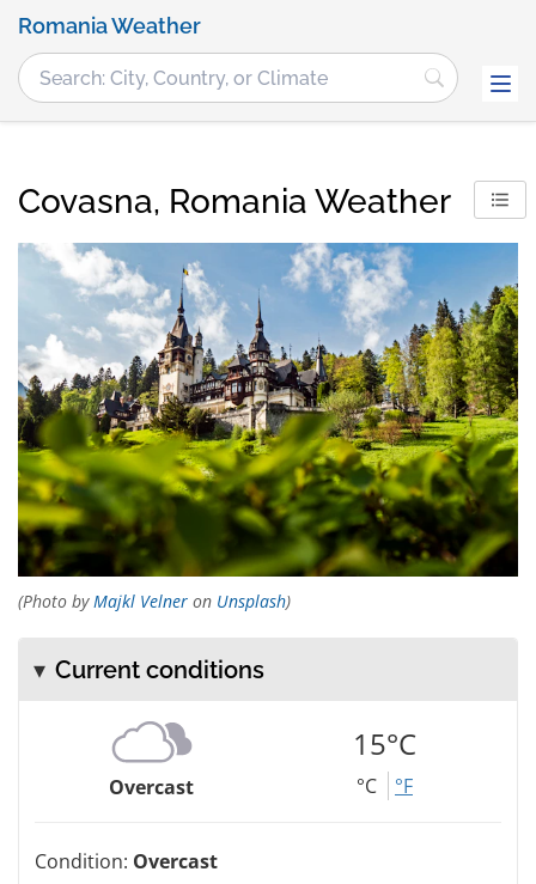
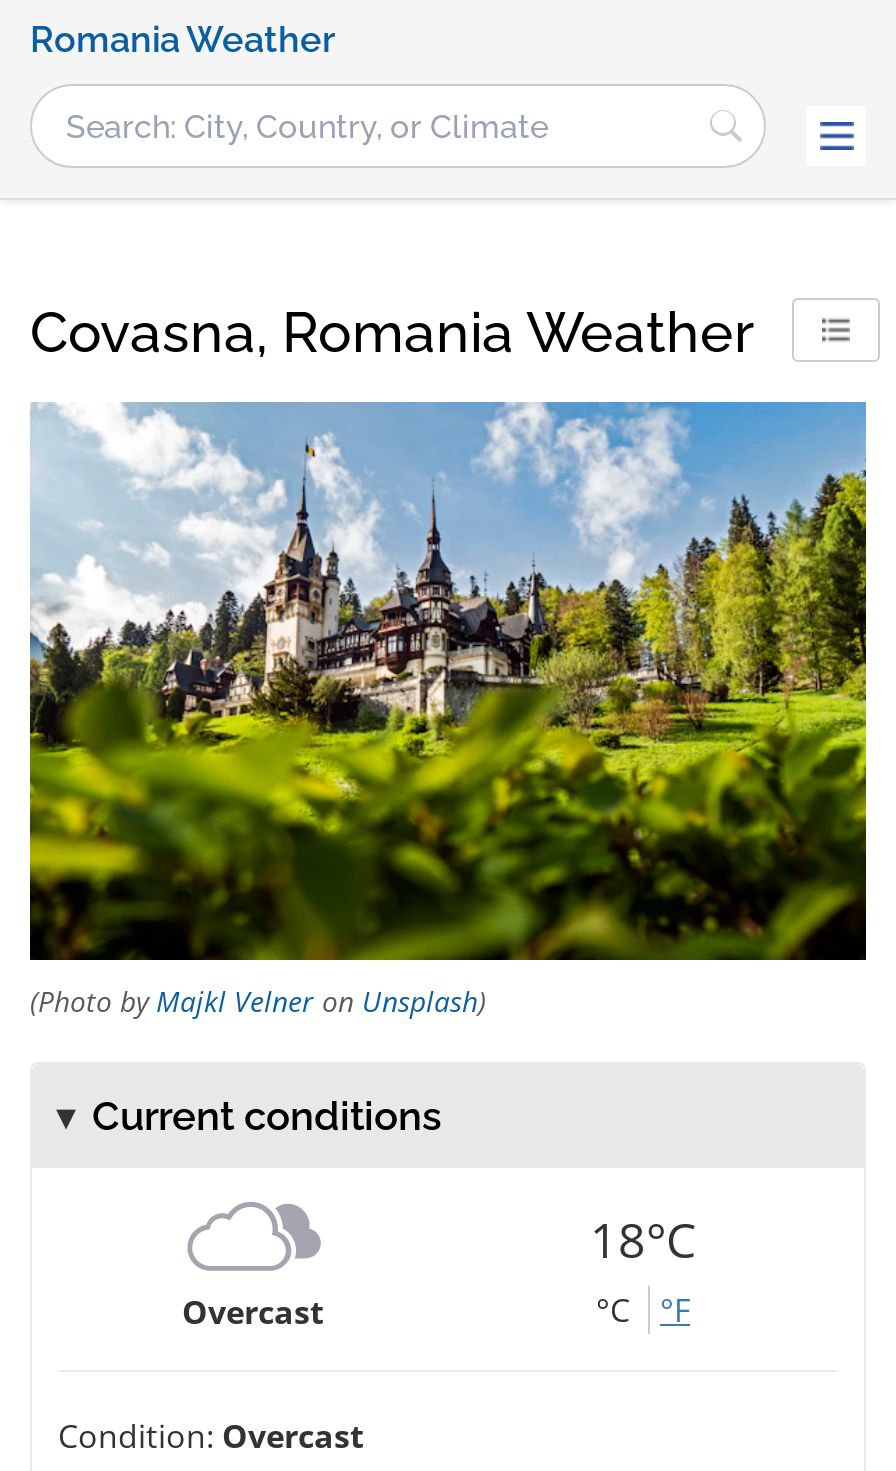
- 15°C
+ 18°C
